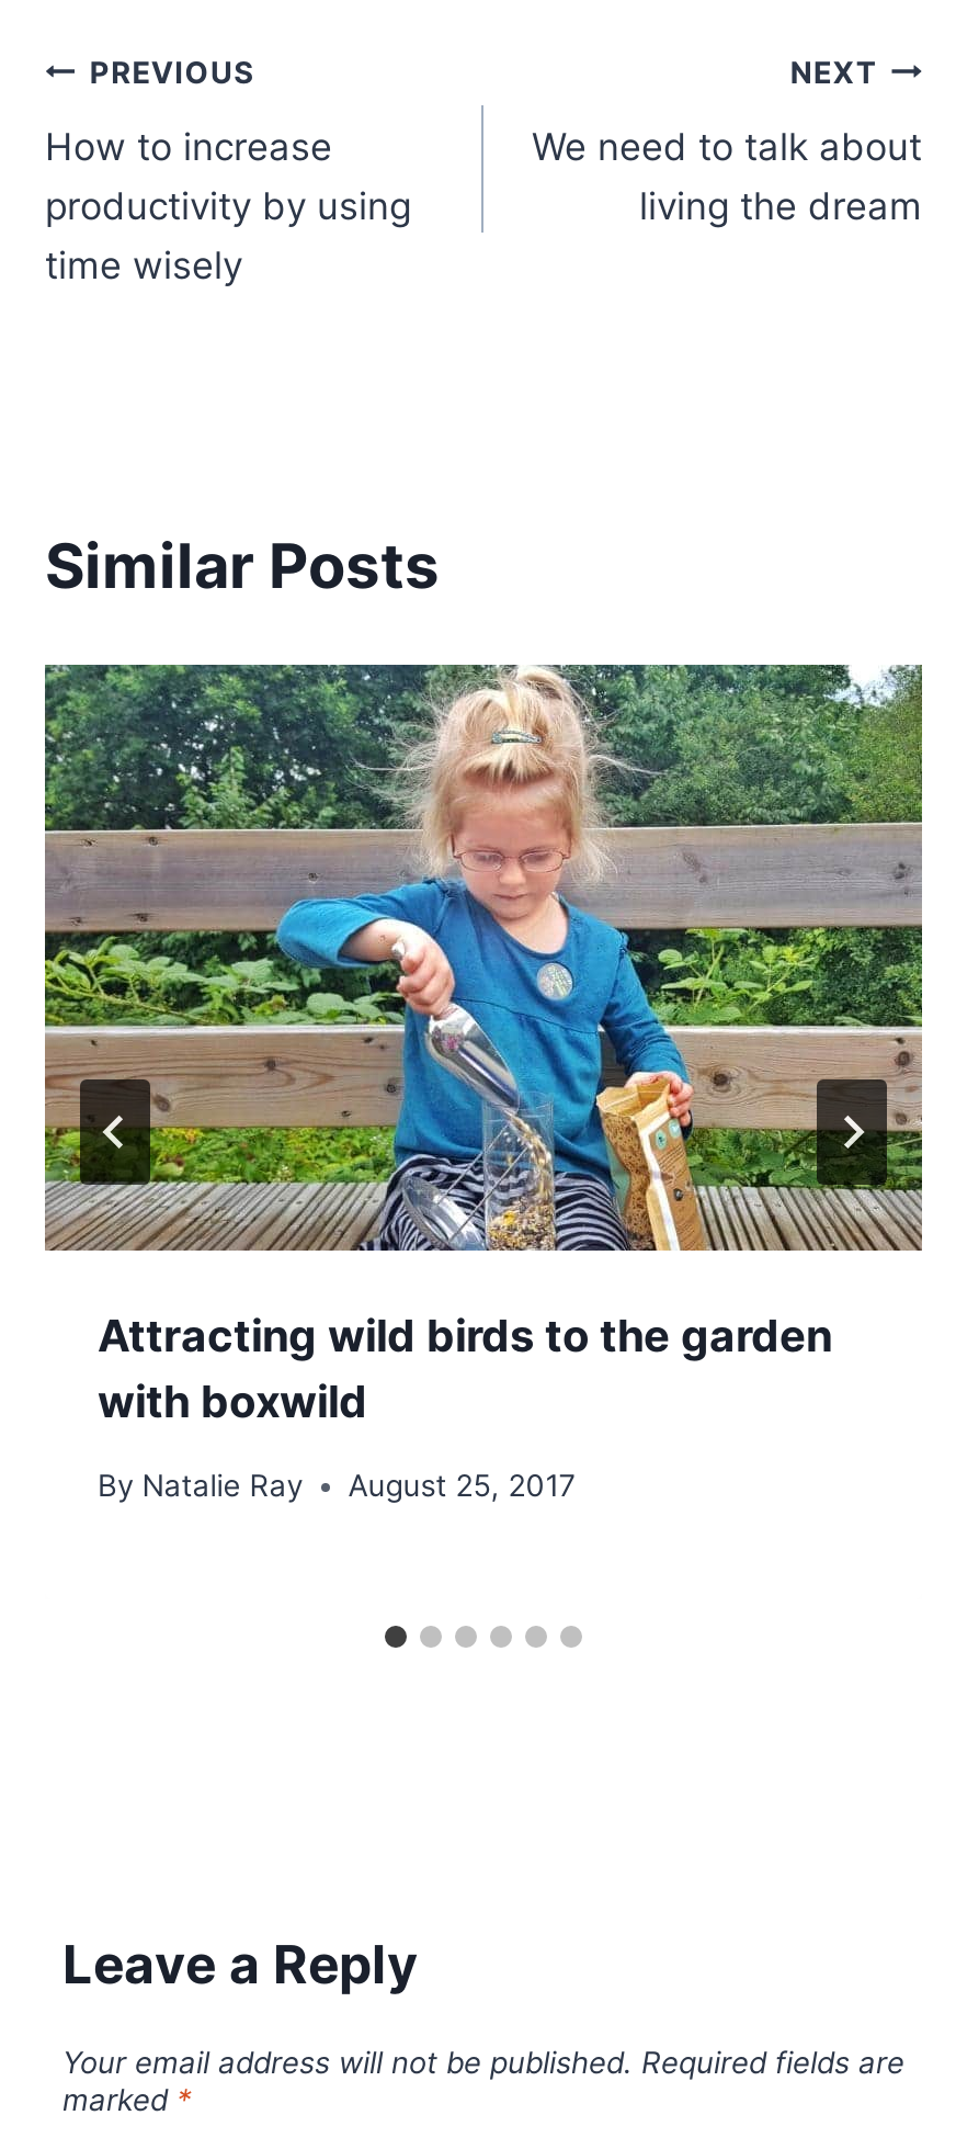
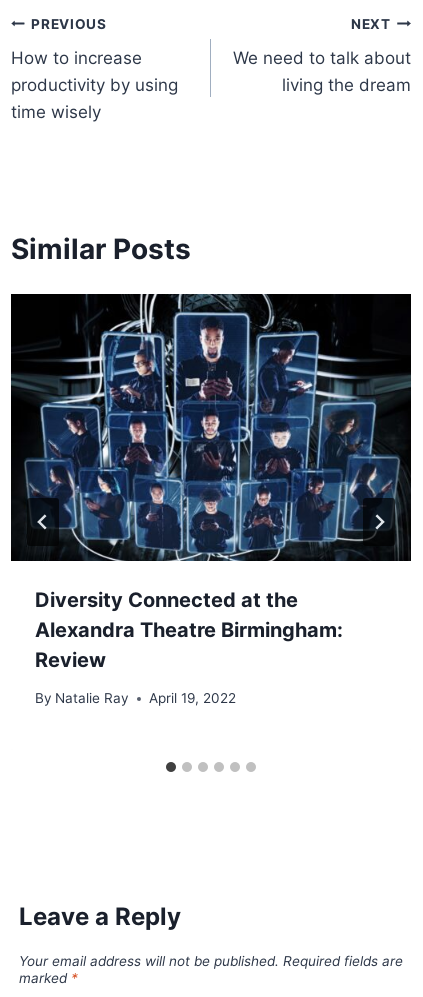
- [image]
- Attracting wild birds to the garden
- with boxwild
+ [image]
+ Diversity Connected at the
+ Alexandra Theatre Birmingham:
+ Review

- By Natalie Ray August 25, 2017
+ By Natalie Ray April 19, 2022
